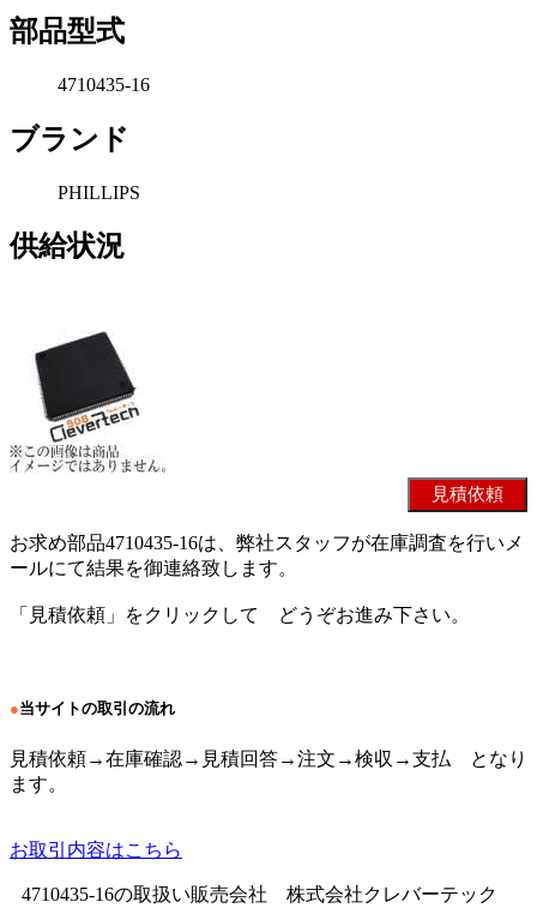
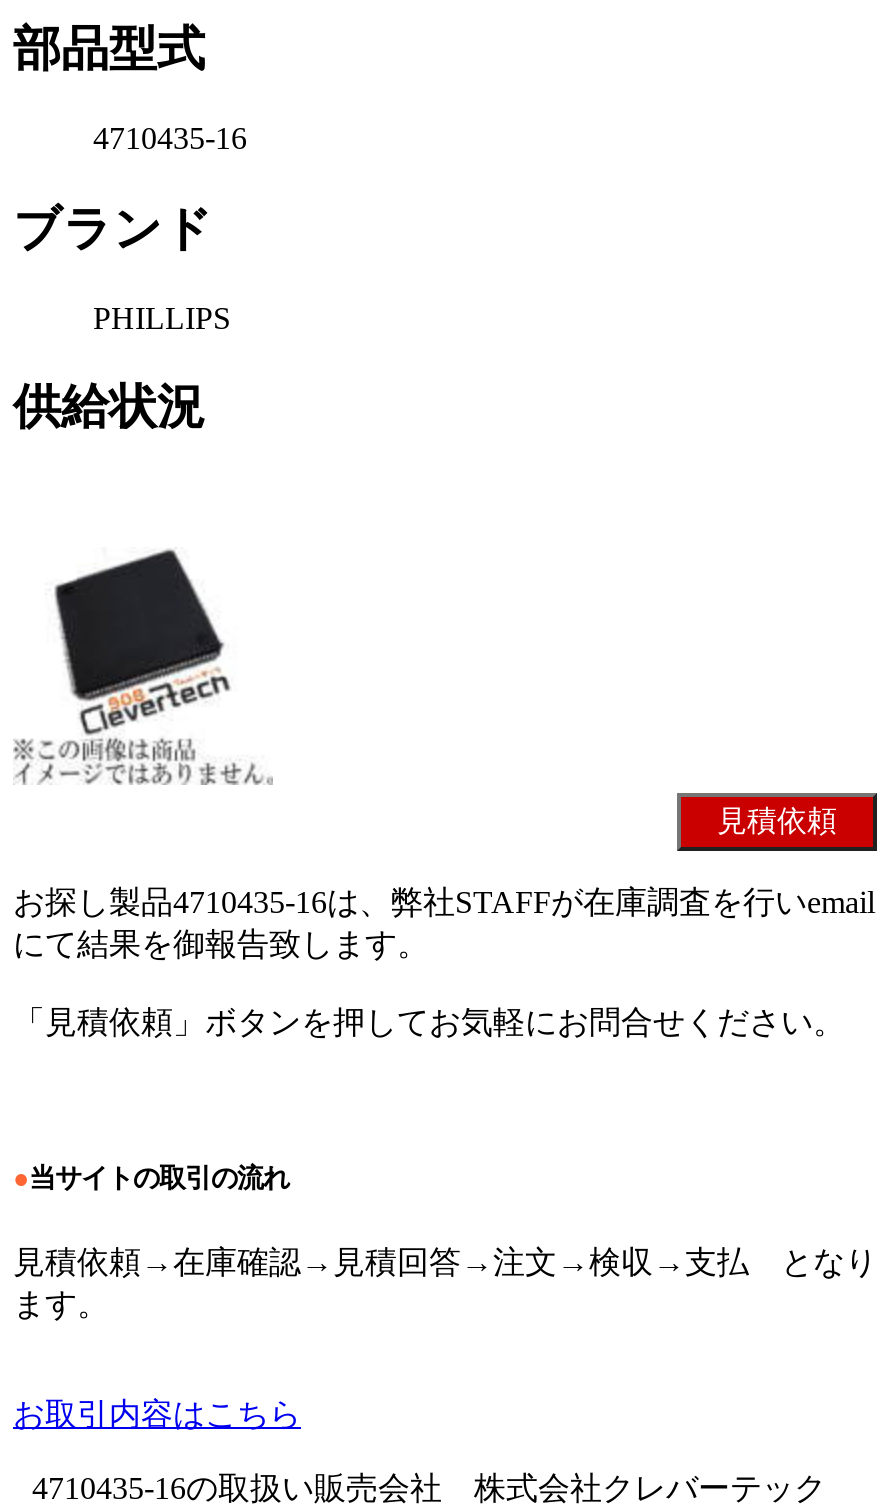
- お求め部品4710435-16は、弊社スタッフが在庫調査を行いメ
- ールにて結果を御連絡致します。
+ お探し製品4710435-16は、弊社STAFFが在庫調査を行いemail
+ にて結果を御報告致します。

- 「見積依頼」をクリックして どうぞお進み下さい。
+ 「見積依頼」ボタンを押してお気軽にお問合せください。
